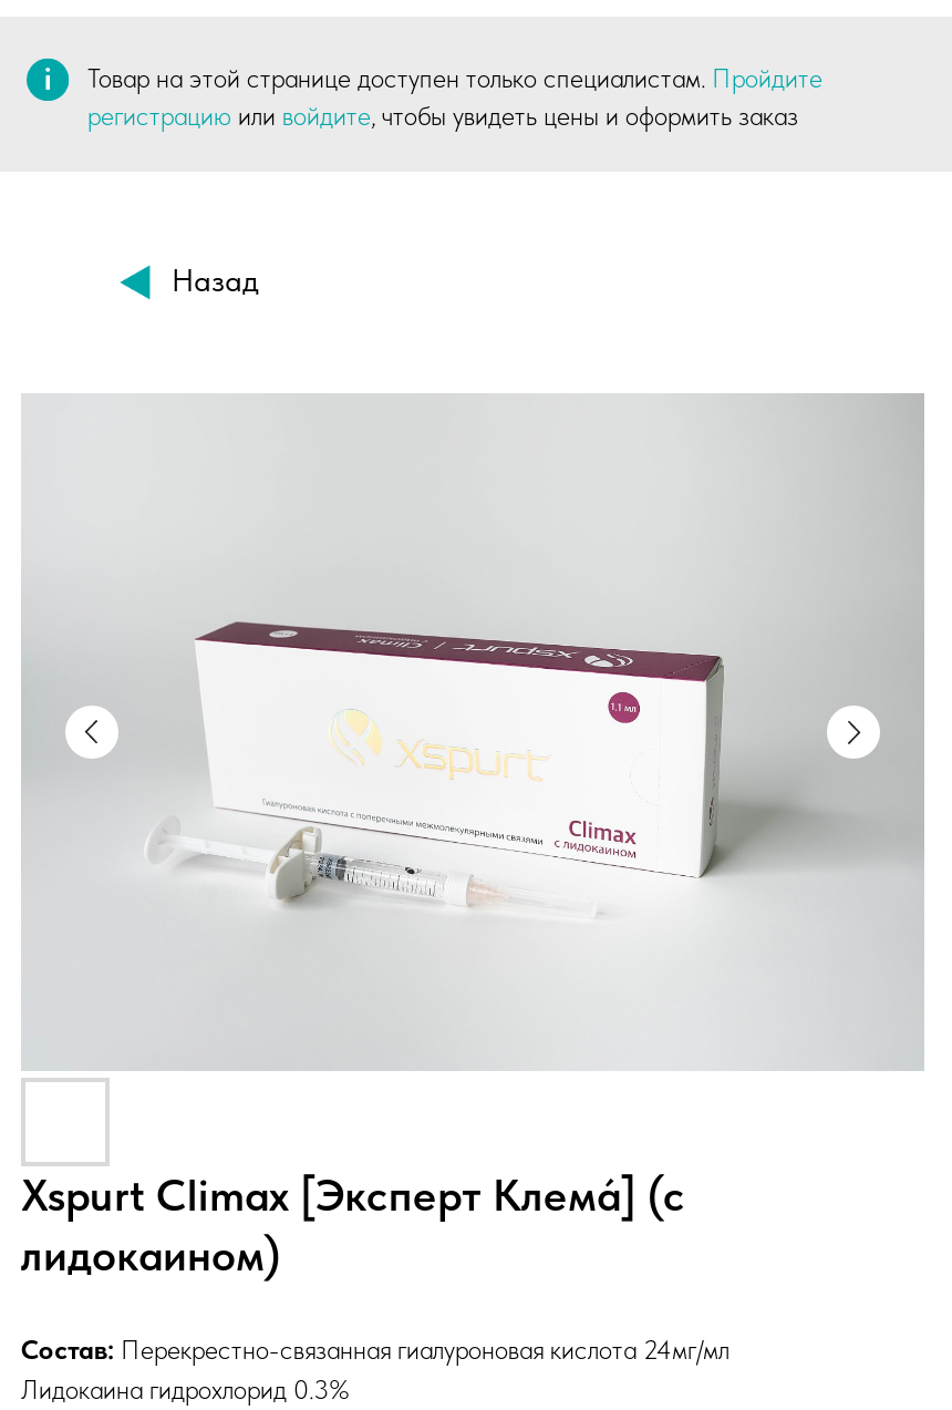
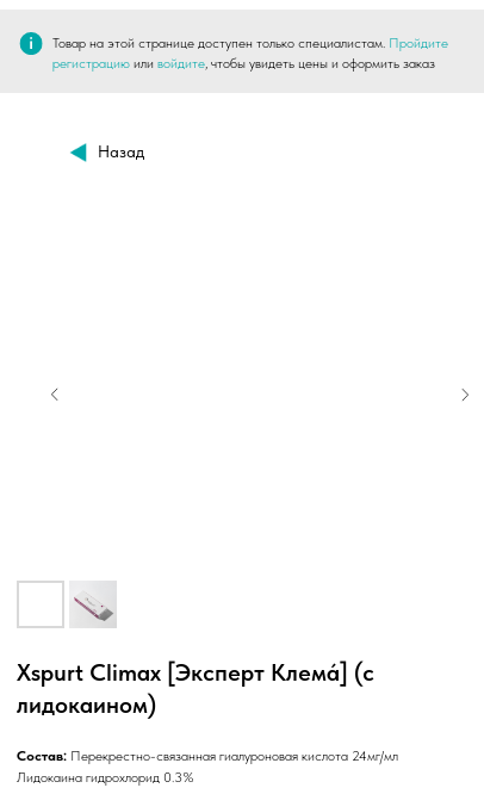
- [image]
